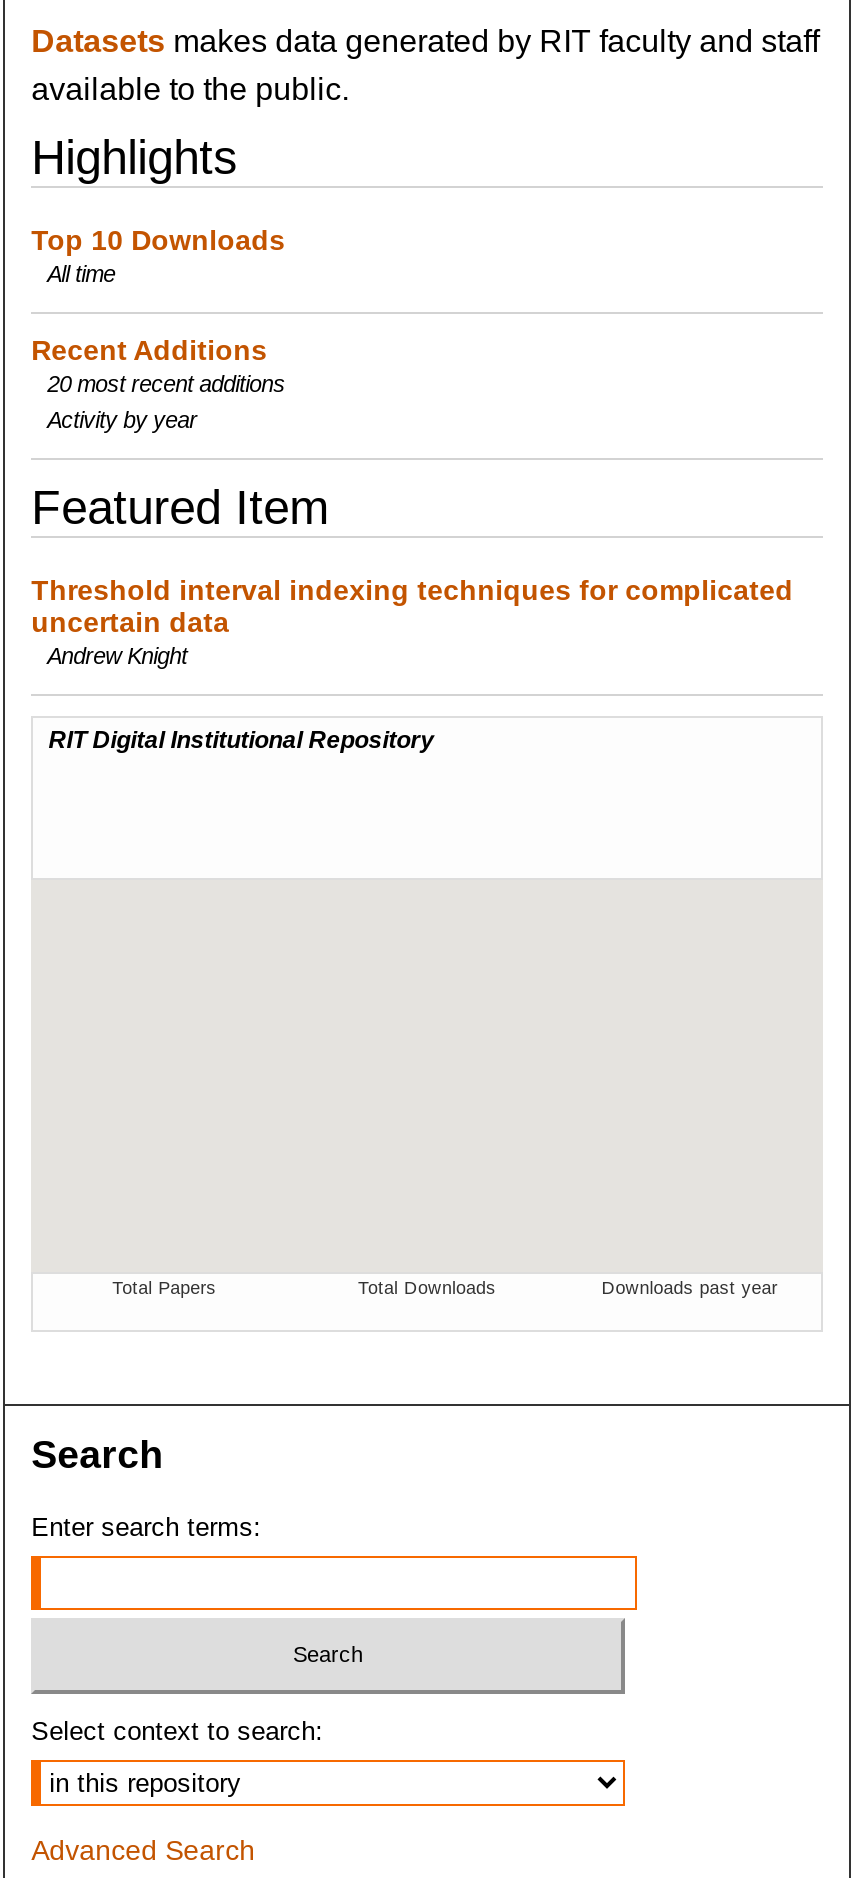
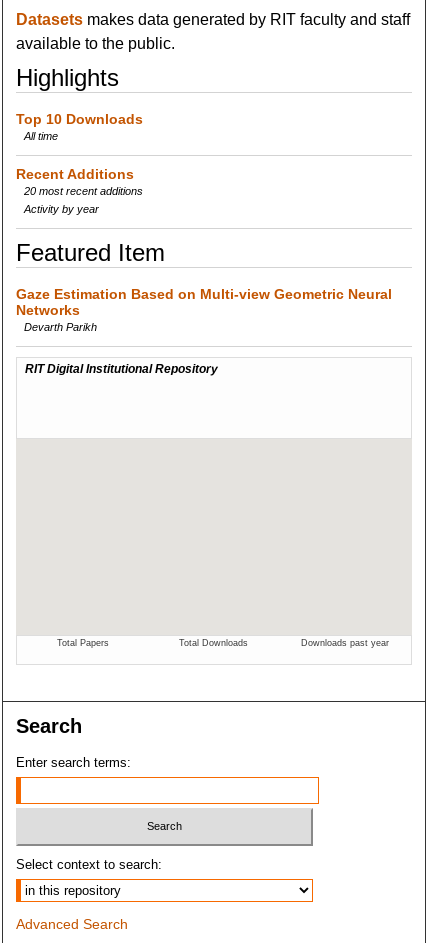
- Threshold interval indexing techniques for complicated
- uncertain data
- Andrew Knight
+ Gaze Estimation Based on Multi-view Geometric Neural
+ Networks
+ Devarth Parikh
